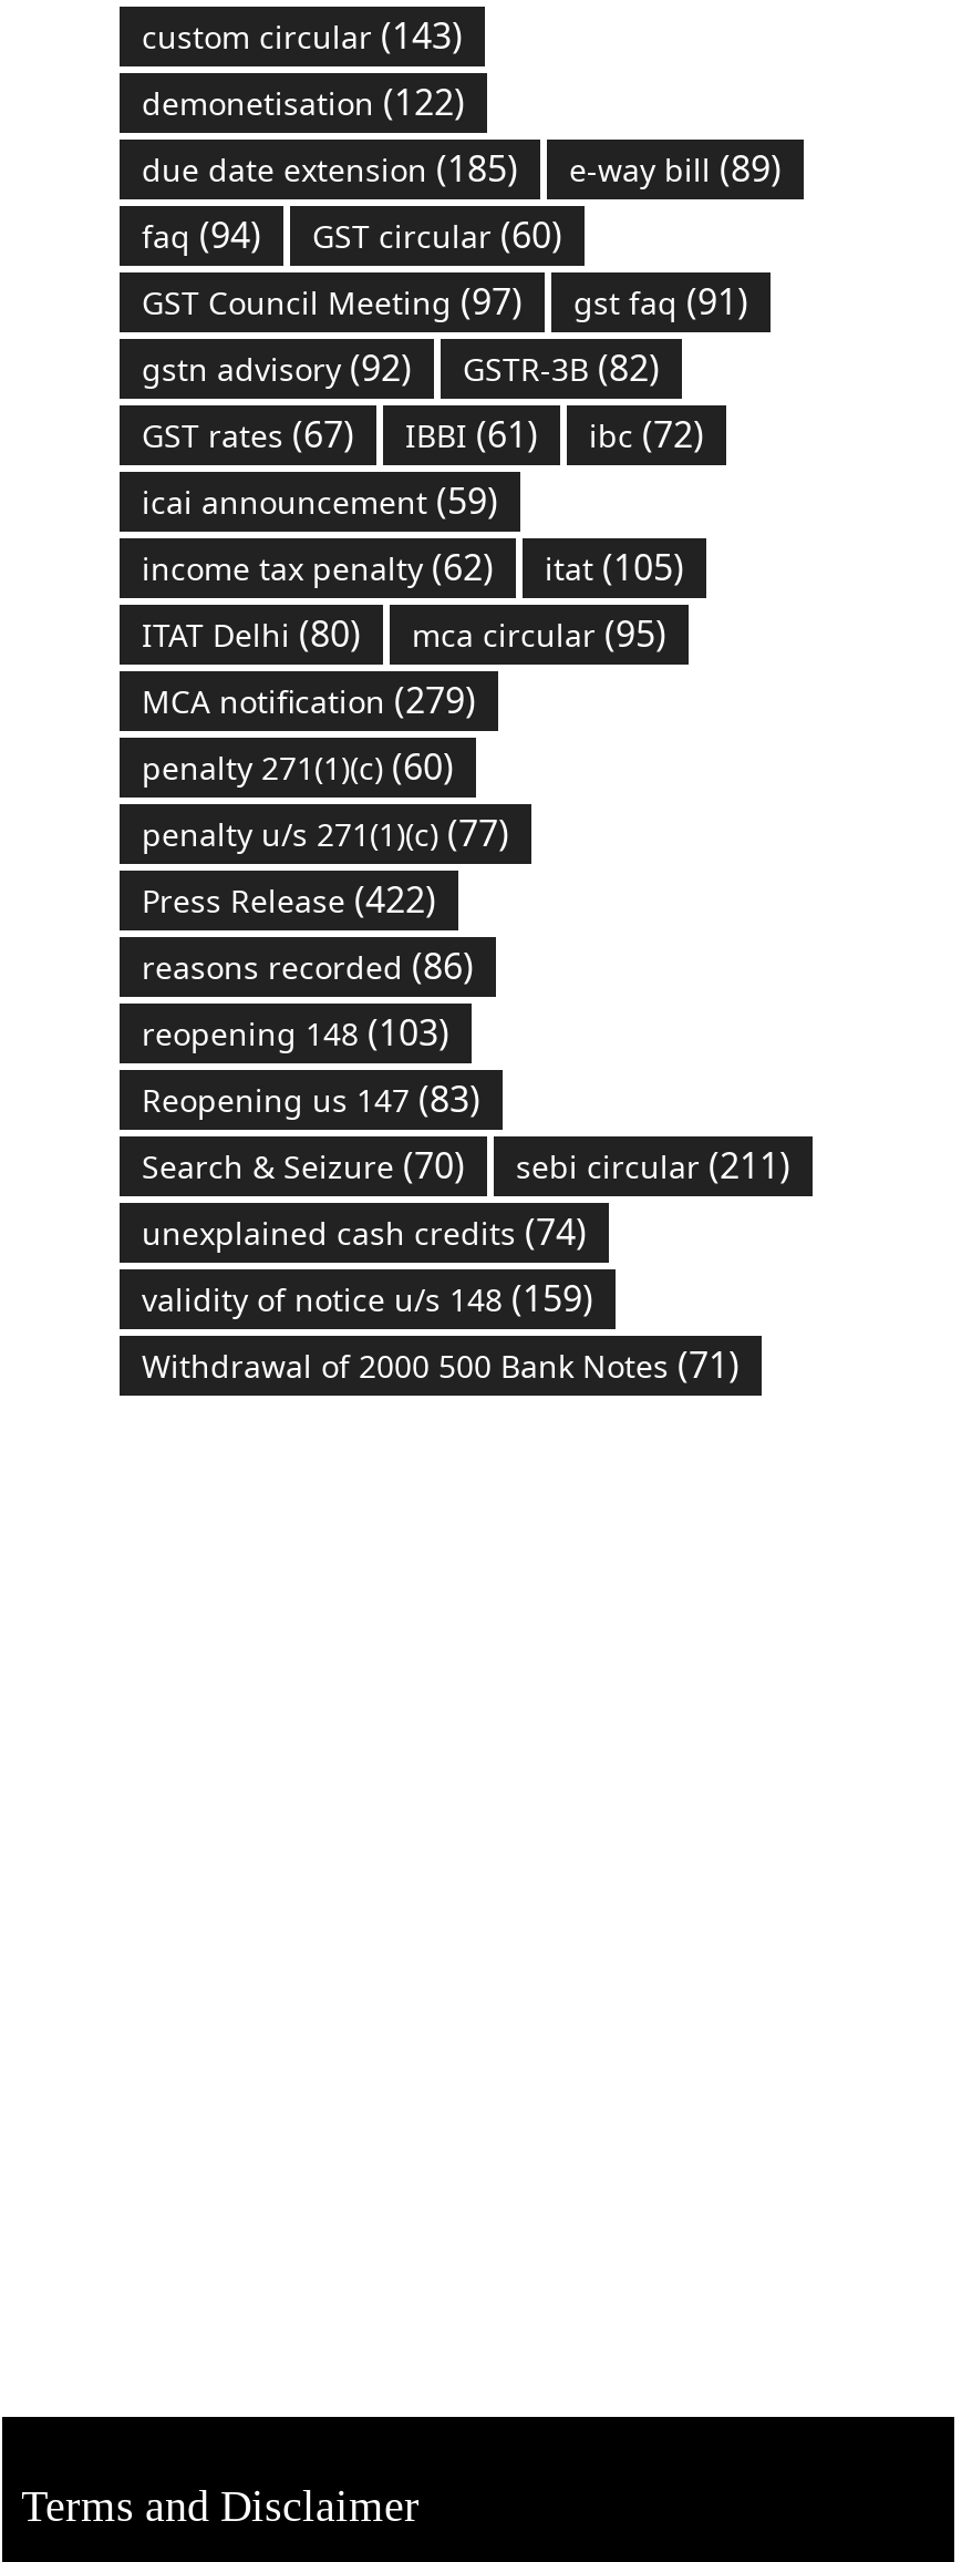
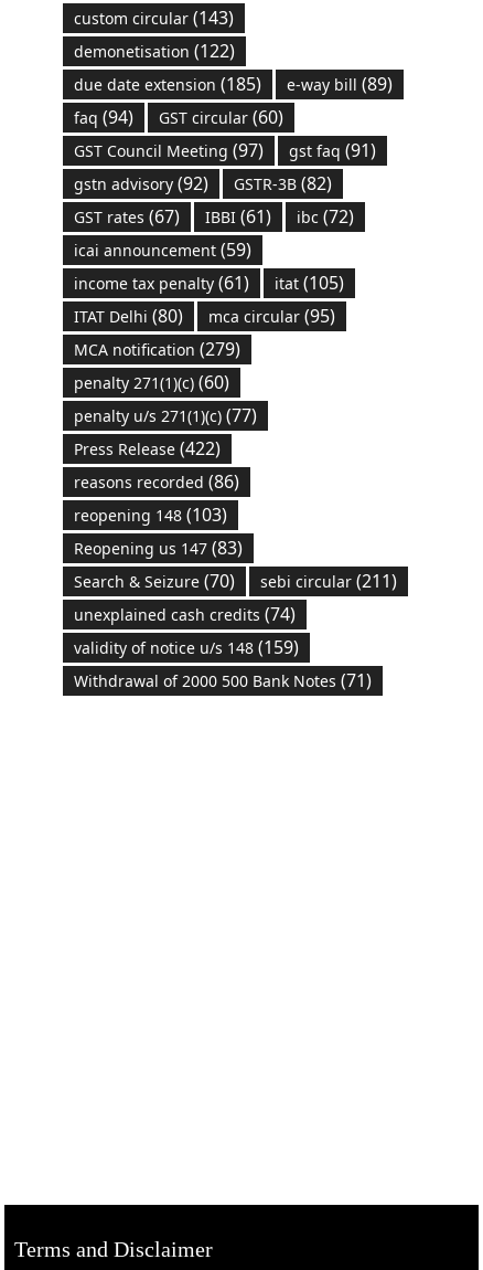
- income tax penalty (62)
+ income tax penalty (61)
